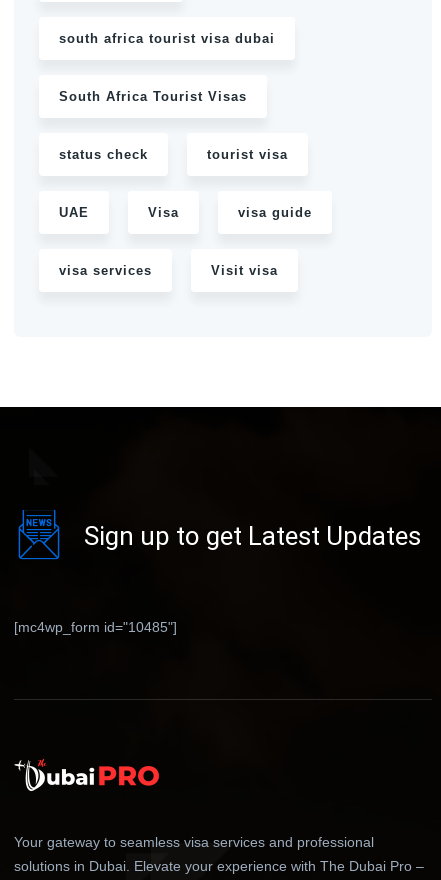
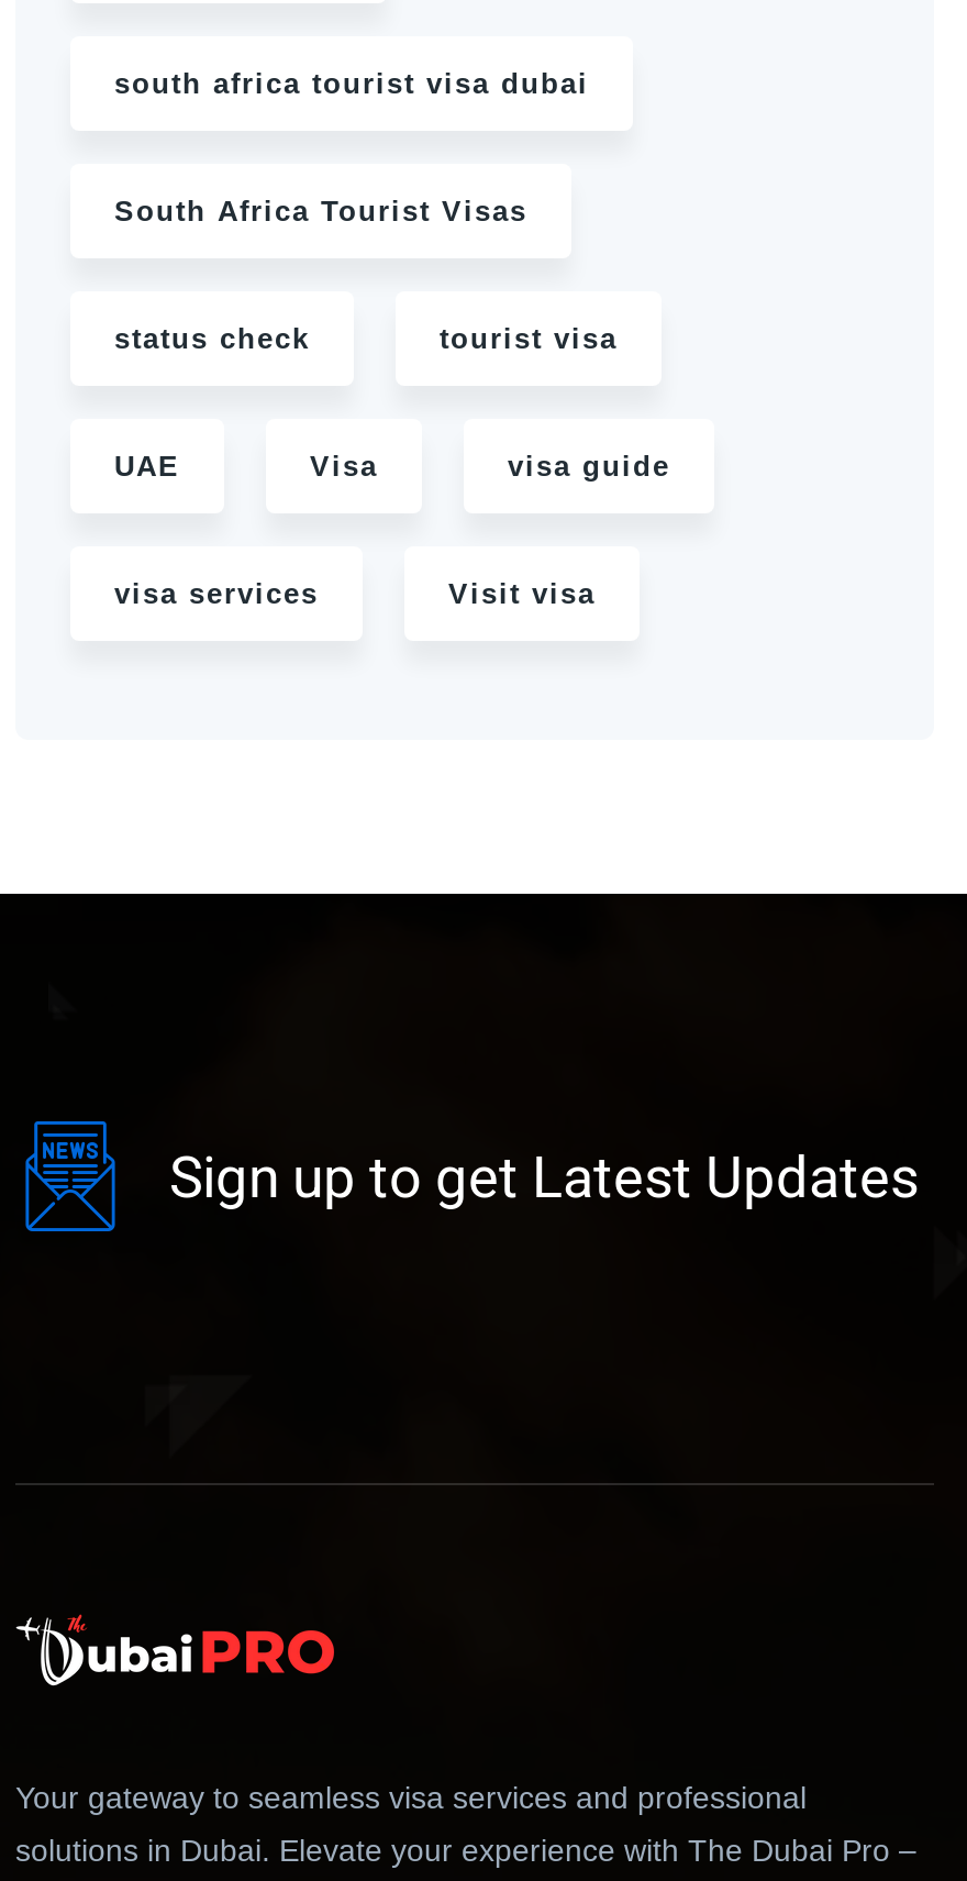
- [mc4wp_form id="10485"]
